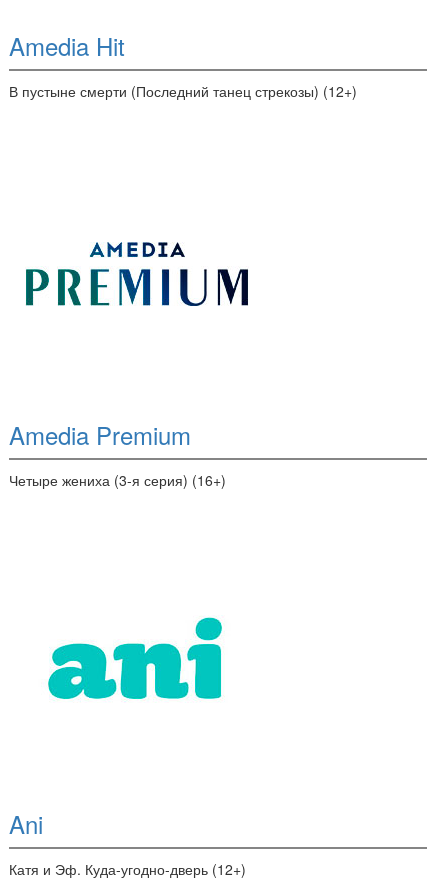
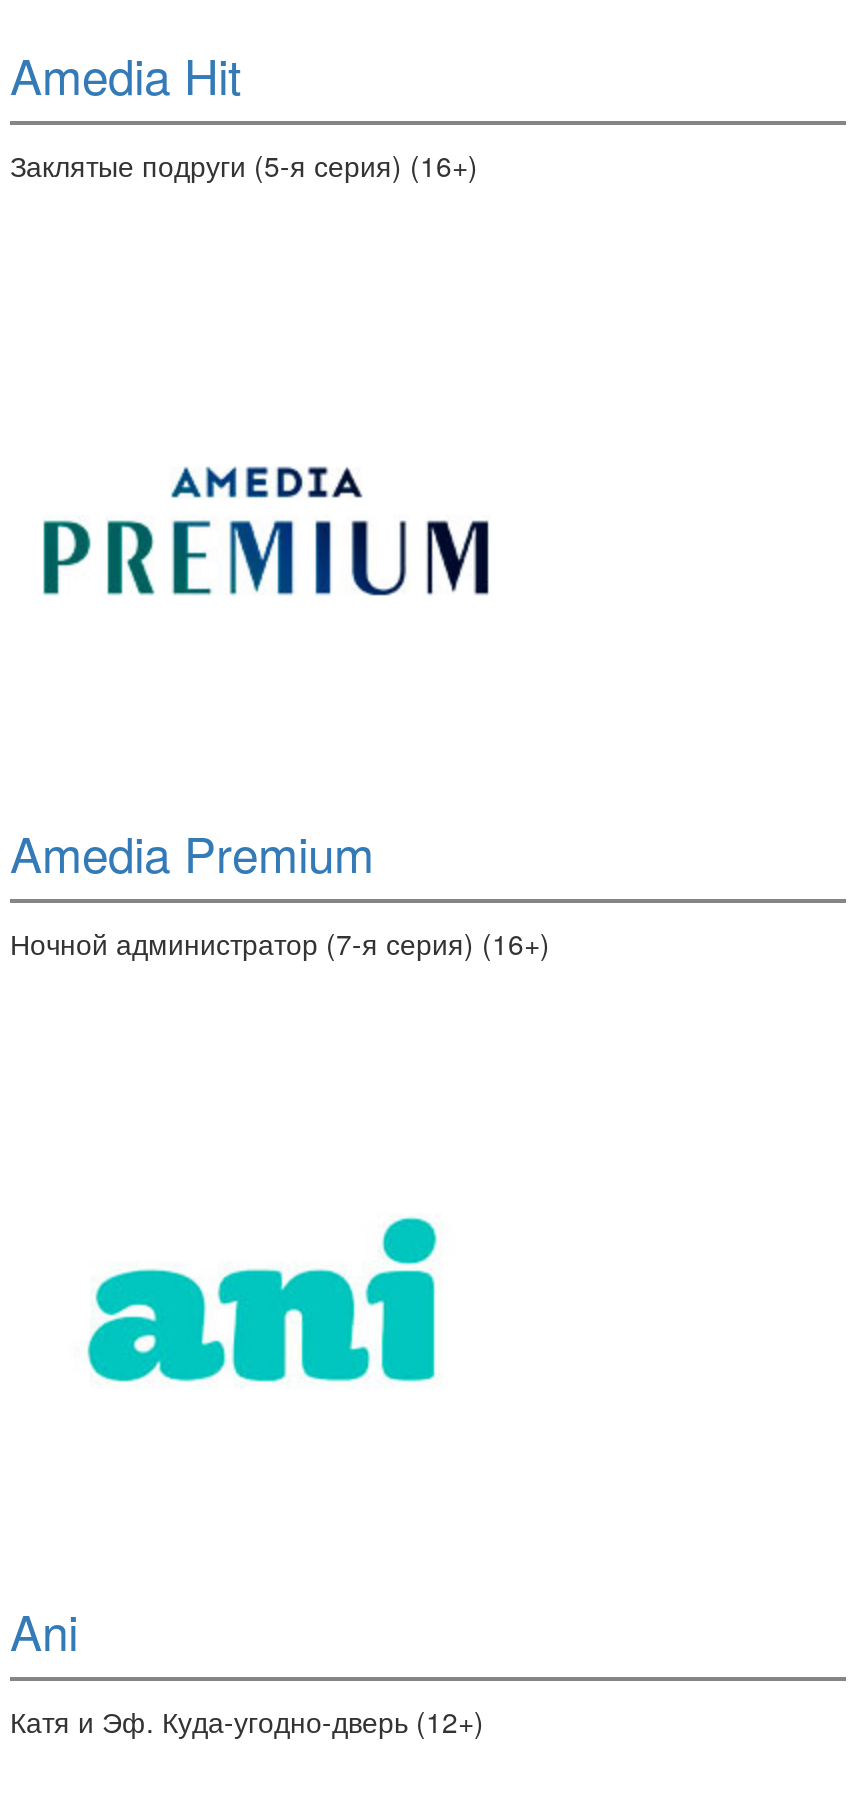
- В пустыне смерти (Последний танец стрекозы) (12+)
+ Заклятые подруги (5-я серия) (16+)

- Четыре жениха (3-я серия) (16+)
+ Ночной администратор (7-я серия) (16+)
